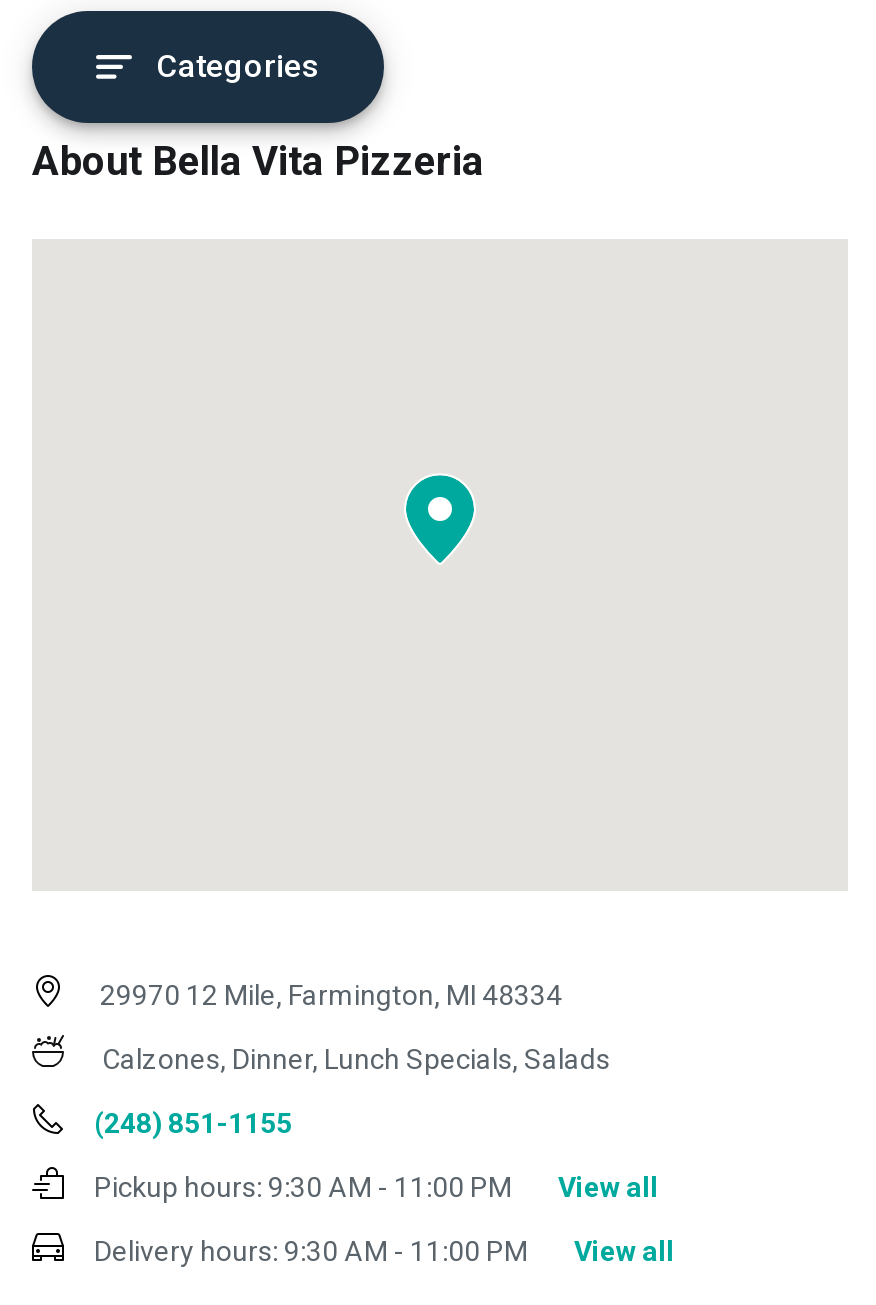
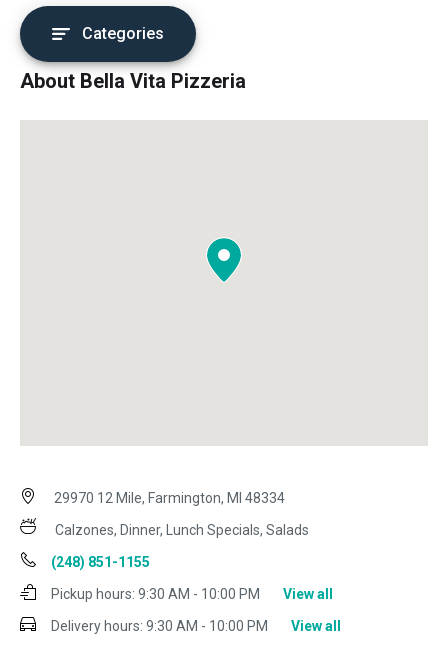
- Pickup hours: 9:30 AM - 11:00 PM
+ Pickup hours: 9:30 AM - 10:00 PM

- Delivery hours: 9:30 AM - 11:00 PM
+ Delivery hours: 9:30 AM - 10:00 PM
